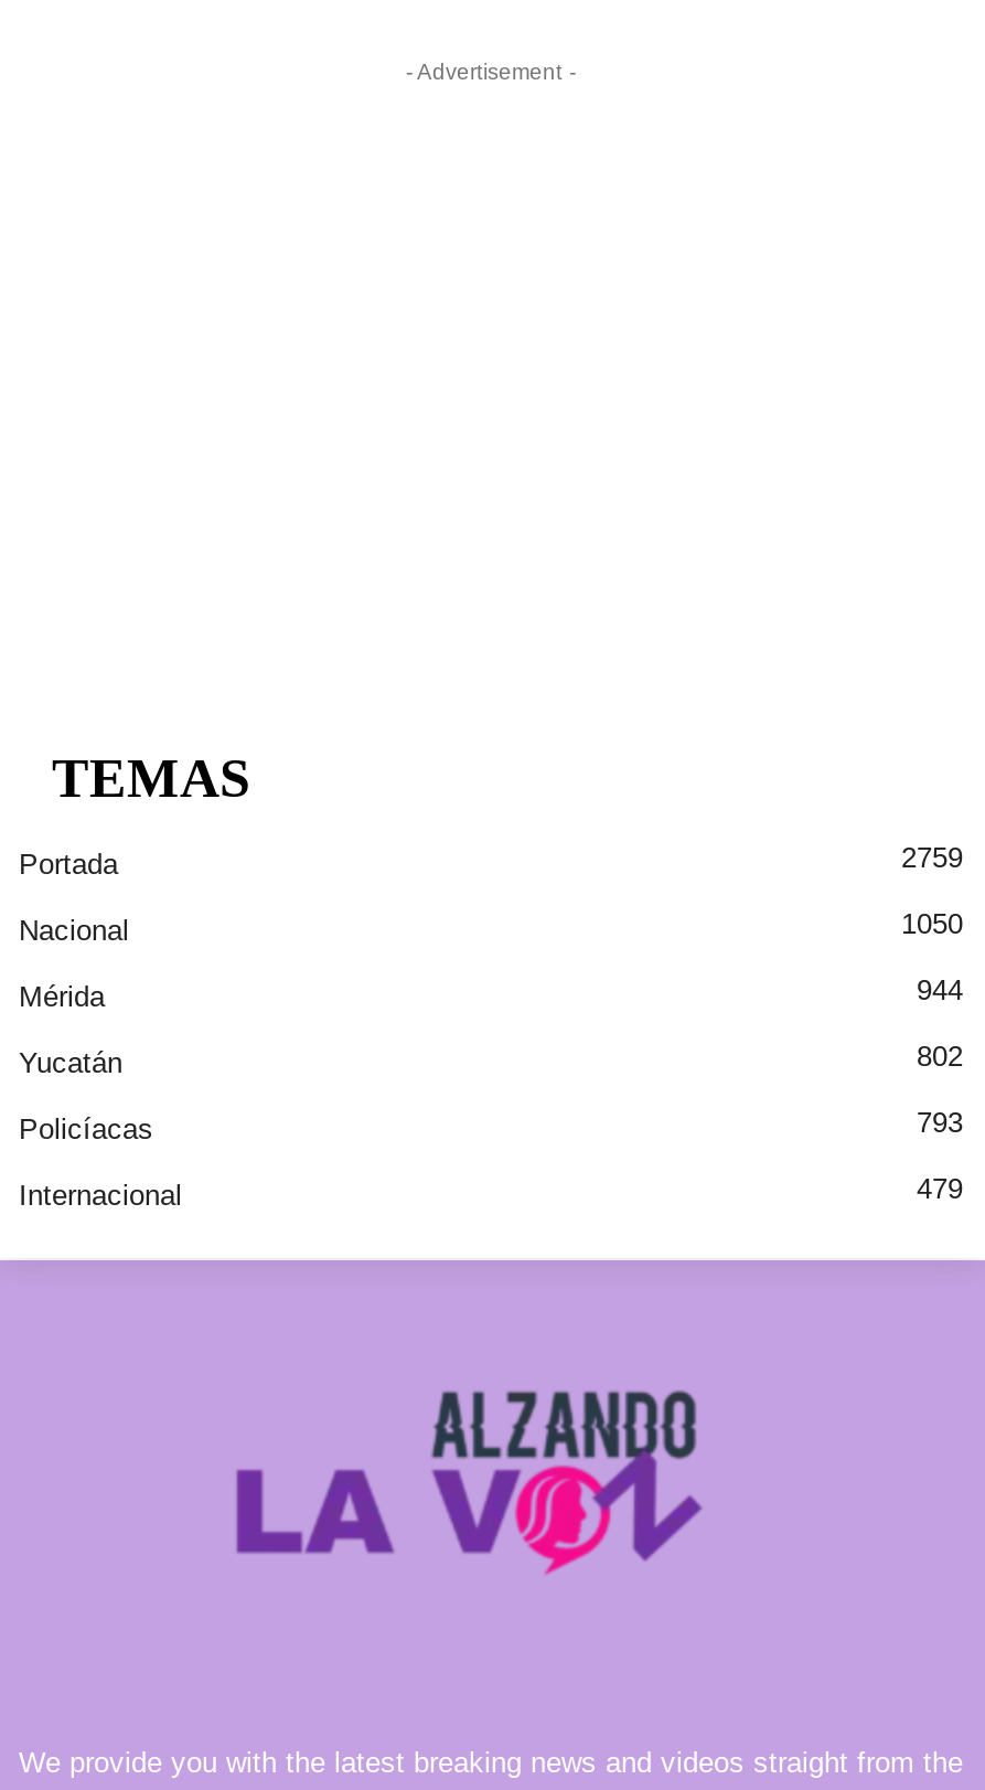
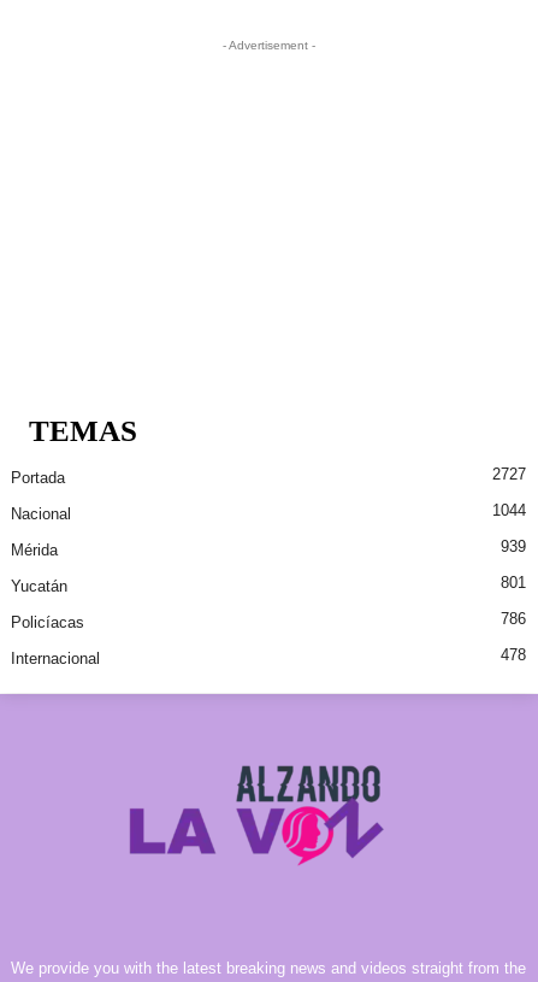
- 2759
+ 2727

- 1050
+ 1044

- 944
+ 939

- 802
+ 801

- 793
+ 786

- 479
+ 478
